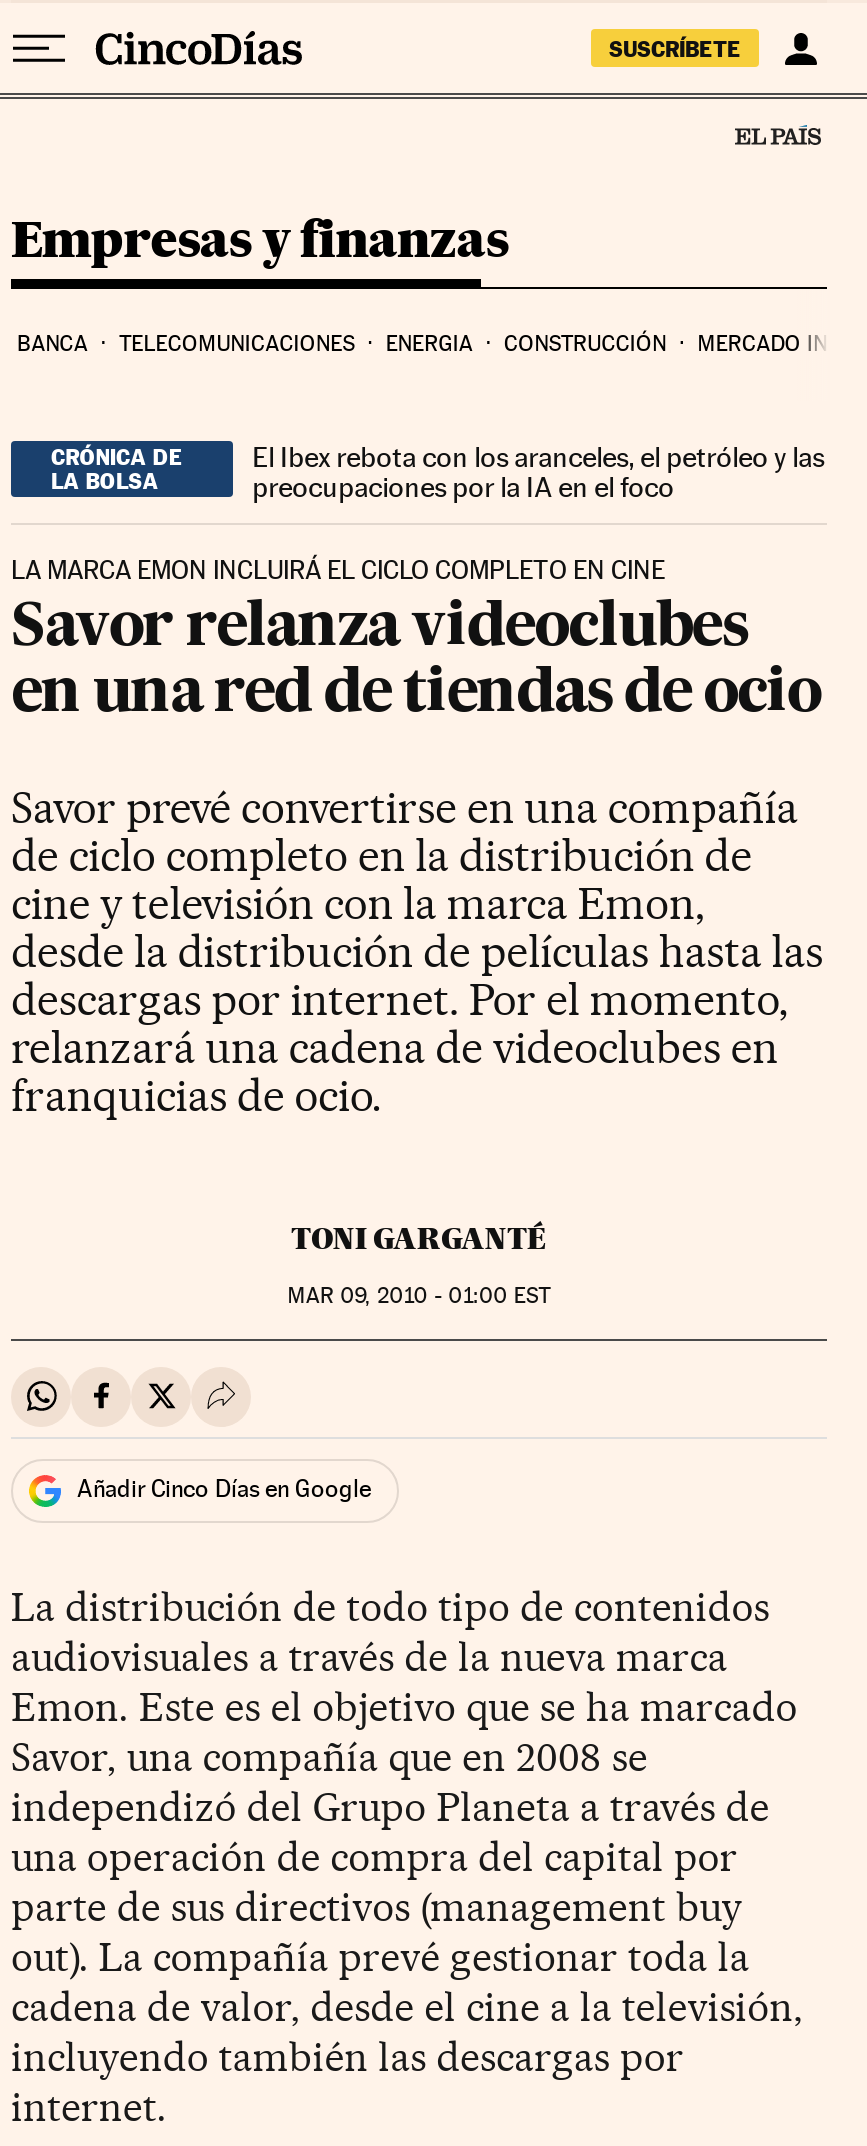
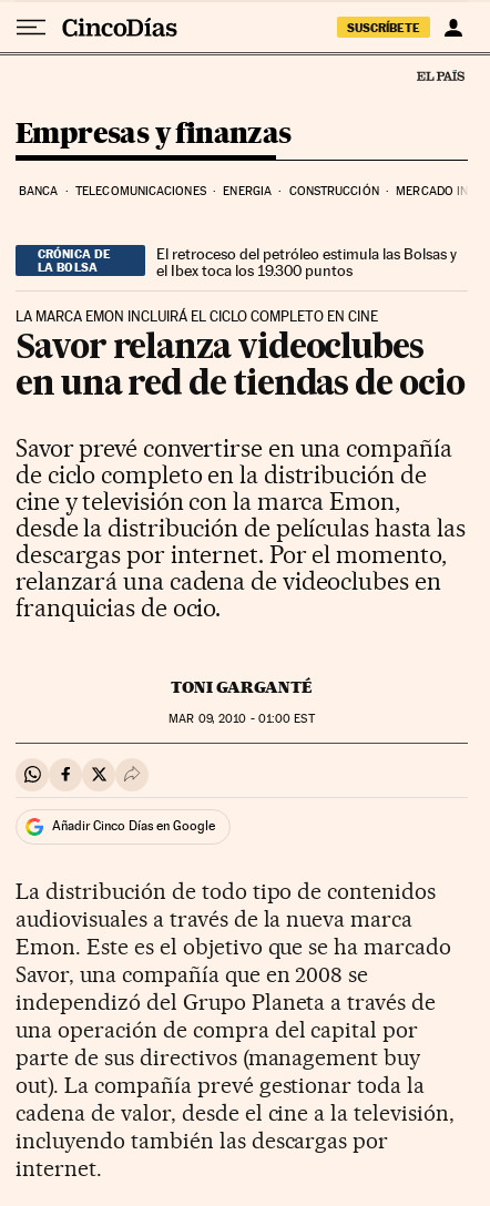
- El Ibex rebota con los aranceles, el petróleo y las
- preocupaciones por la IA en el foco
+ El retroceso del petróleo estimula las Bolsas y
+ el Ibex toca los 19.300 puntos
